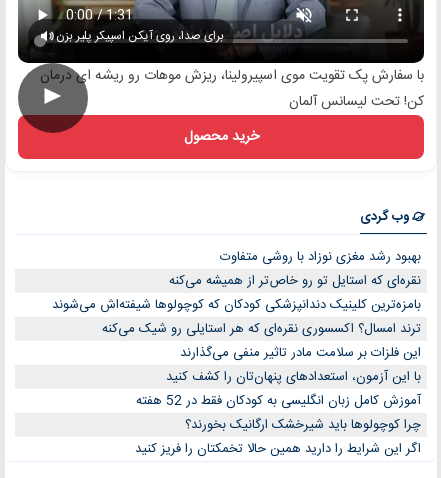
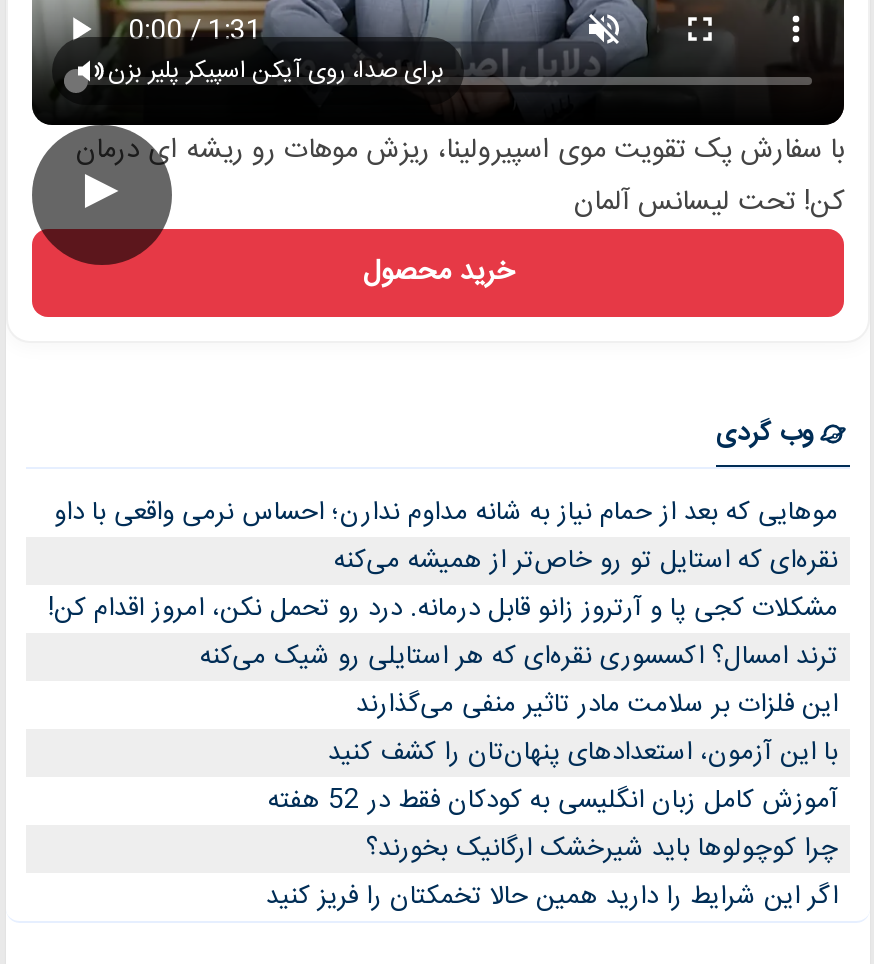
- بهبود رشد مغزی نوزاد با روشی متفاوت
+ موهایی که بعد از حمام نیاز به شانه مداوم ندارن؛ احساس نرمی واقعی با داو

- بامزه‌ترین کلینیک دندانپزشکی کودکان که کوچولوها شیفته‌اش می‌شوند
+ مشکلات کجی پا و آرتروز زانو قابل درمانه. درد رو تحمل نکن، امروز اقدام کن!
